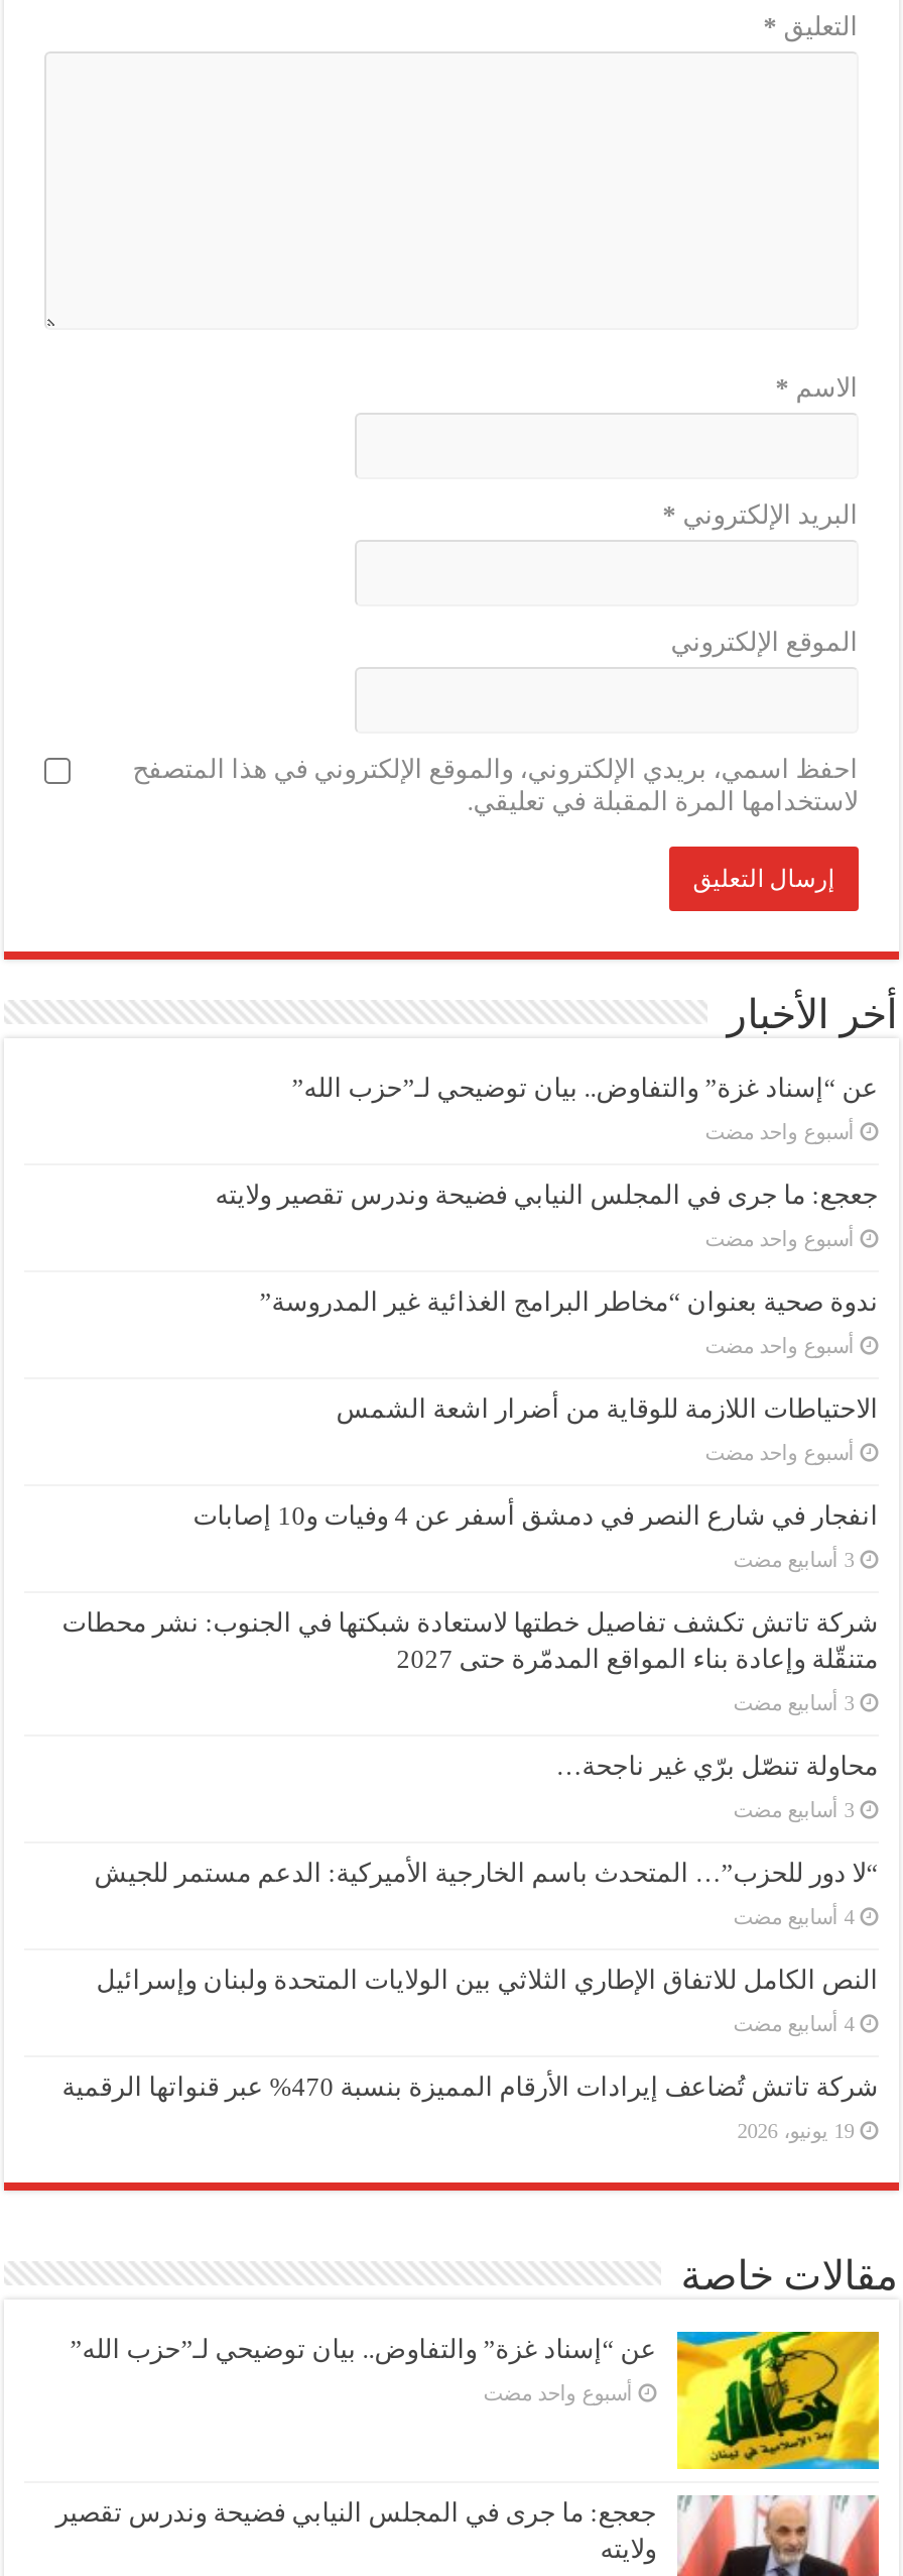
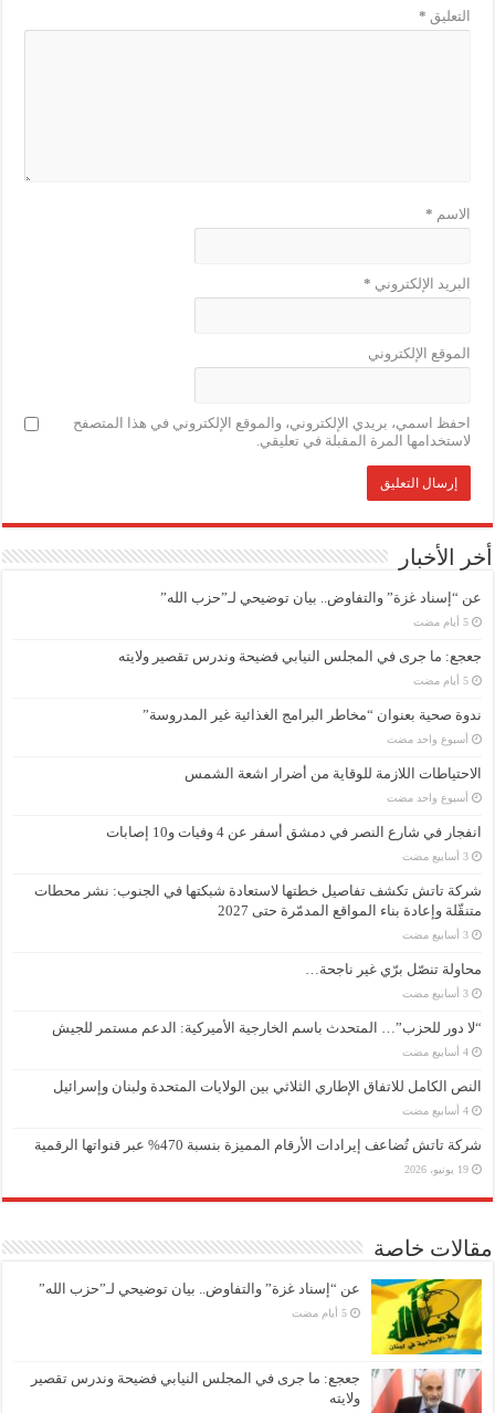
- أسبوع واحد مضت

- أسبوع واحد مضت

- أسبوع واحد مضت
